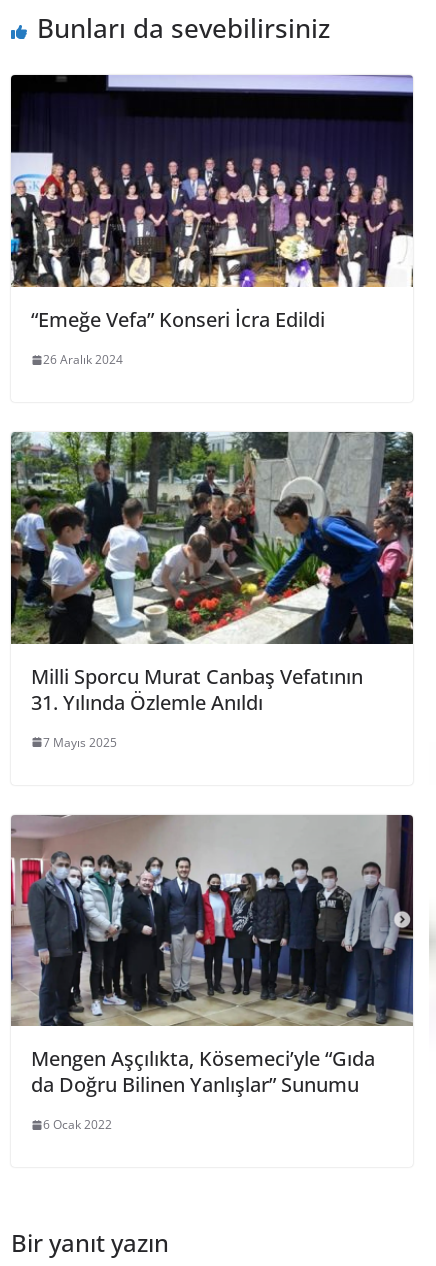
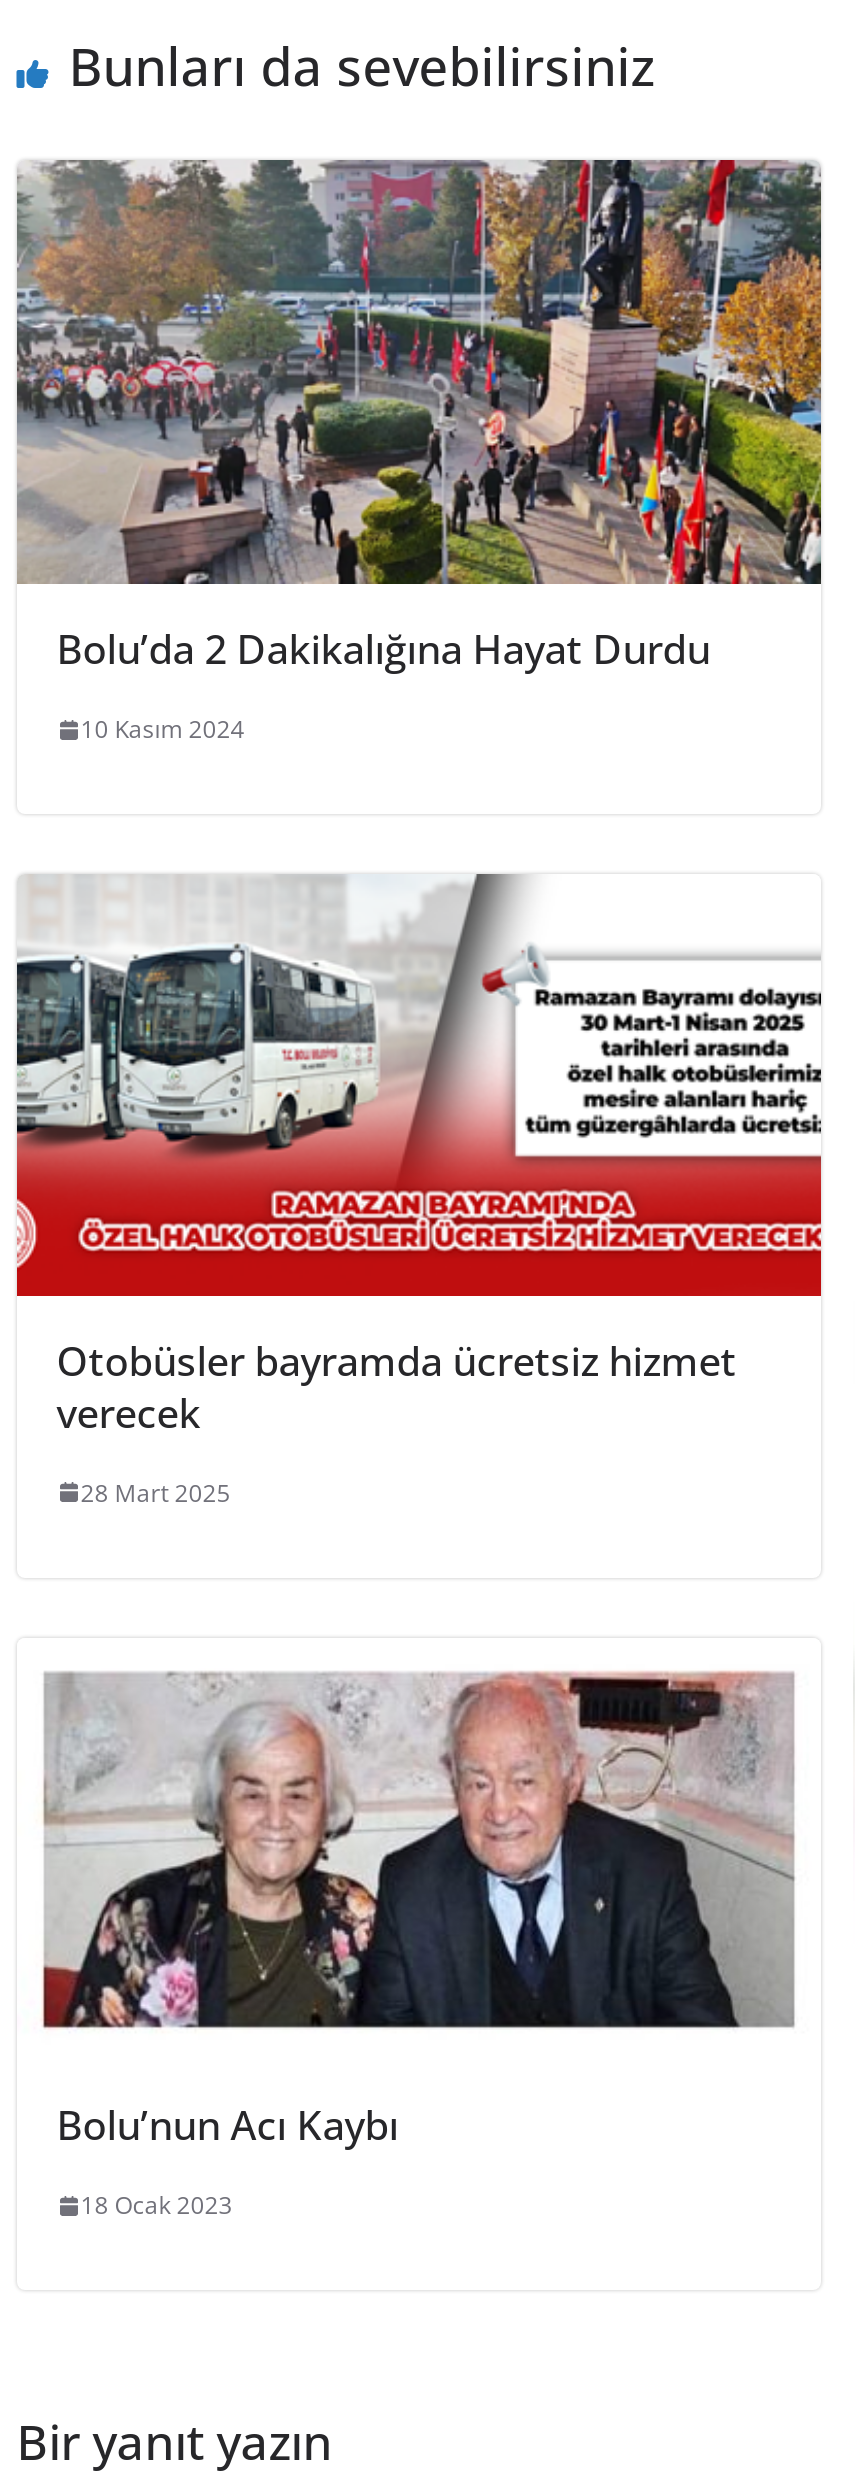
- [image]
- “Emeğe Vefa” Konseri İcra Edildi
+ [image]
+ Bolu’da 2 Dakikalığına Hayat Durdu

- 26 Aralık 2024
+ 10 Kasım 2024

- [image]
- Milli Sporcu Murat Canbaş Vefatının
- 31. Yılında Özlemle Anıldı
+ [image]
+ Otobüsler bayramda ücretsiz hizmet
+ verecek

- 7 Mayıs 2025
+ 28 Mart 2025

- [image]
- Mengen Aşçılıkta, Kösemeci’yle “Gıda
- da Doğru Bilinen Yanlışlar” Sunumu
+ [image]
+ Bolu’nun Acı Kaybı

- 6 Ocak 2022
+ 18 Ocak 2023
